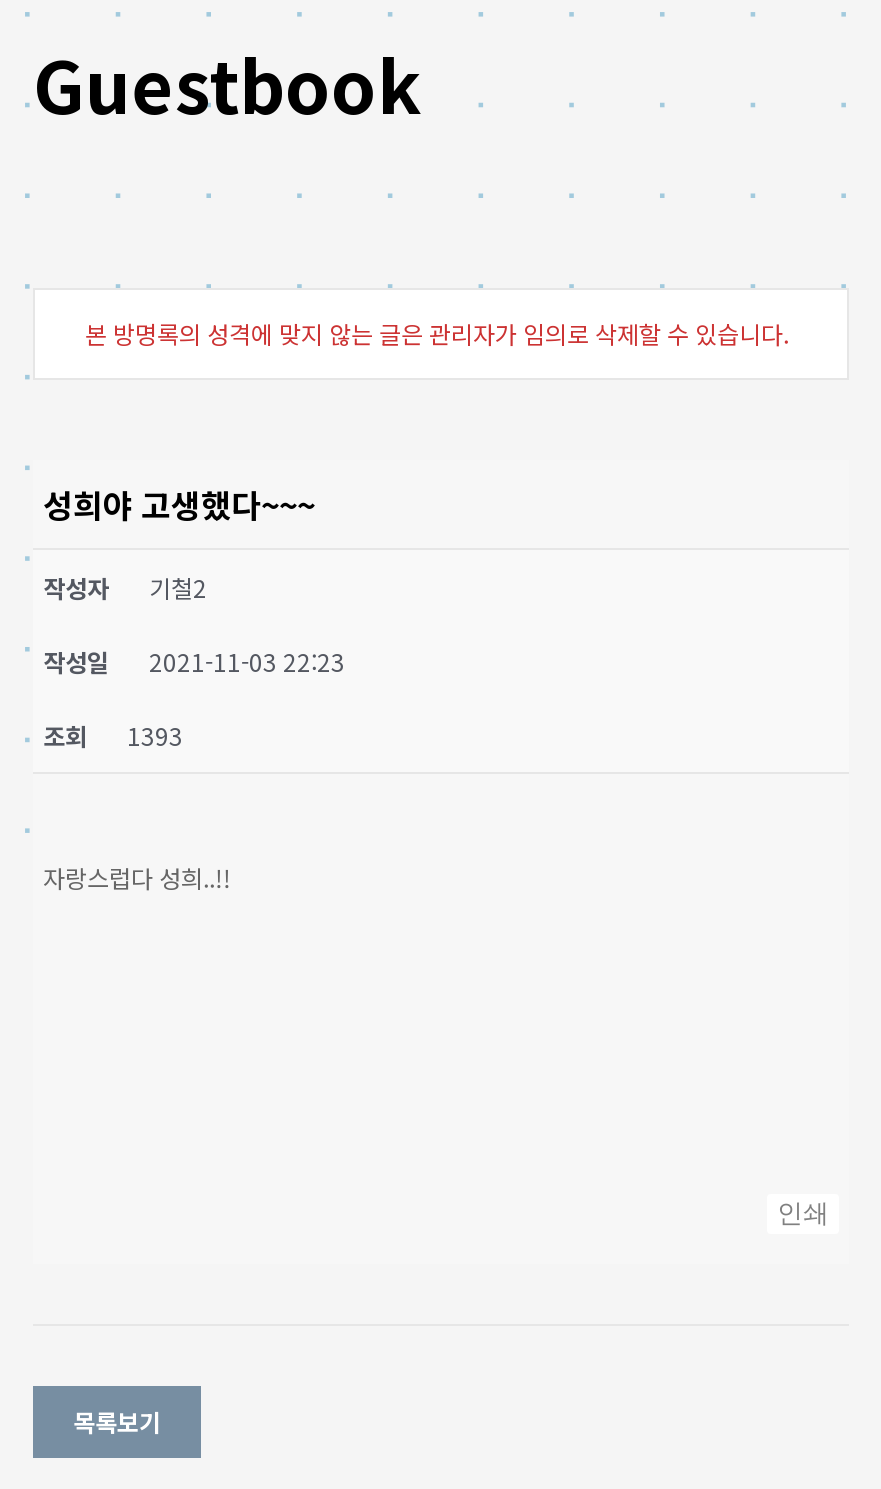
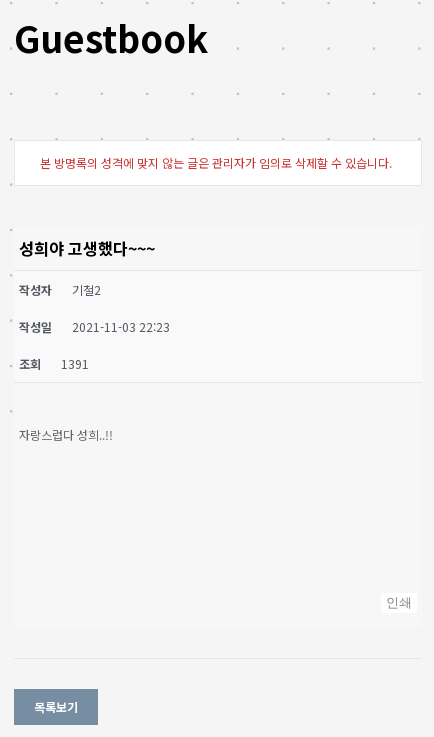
- 조회 1393
+ 조회 1391
